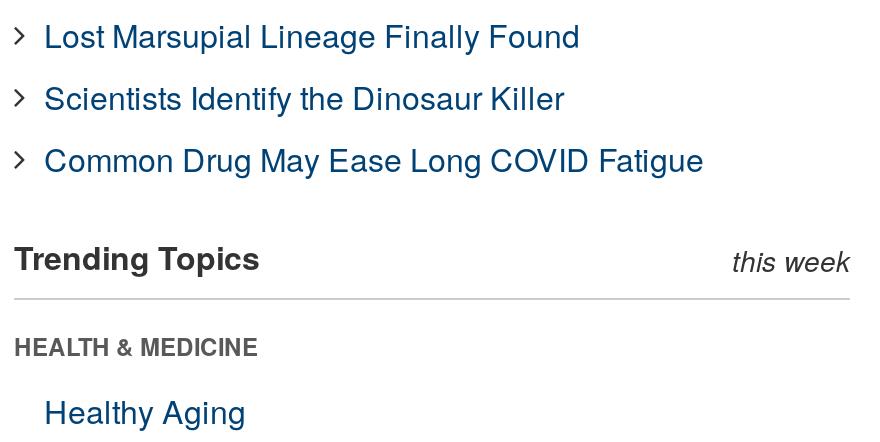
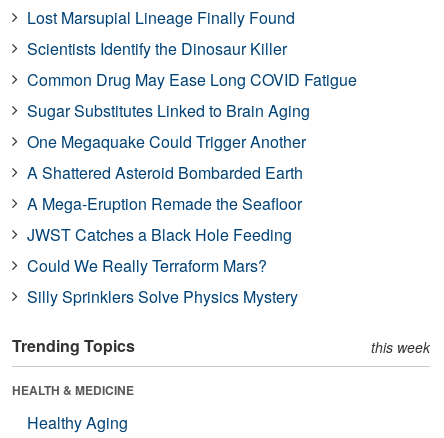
+ Sugar Substitutes Linked to Brain Aging
+ One Megaquake Could Trigger Another
+ A Shattered Asteroid Bombarded Earth
+ A Mega-Eruption Remade the Seafloor
+ JWST Catches a Black Hole Feeding
+ Could We Really Terraform Mars?
+ Silly Sprinklers Solve Physics Mystery
